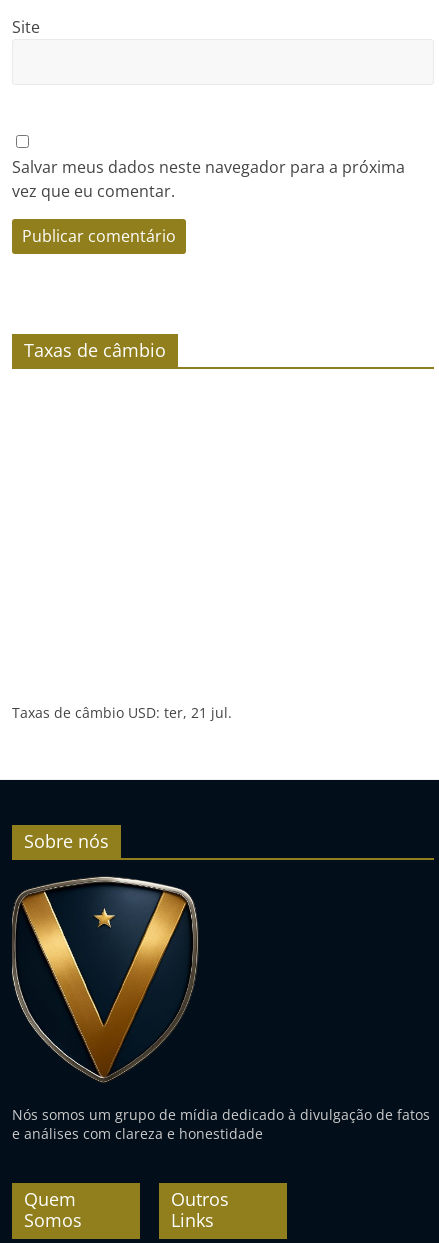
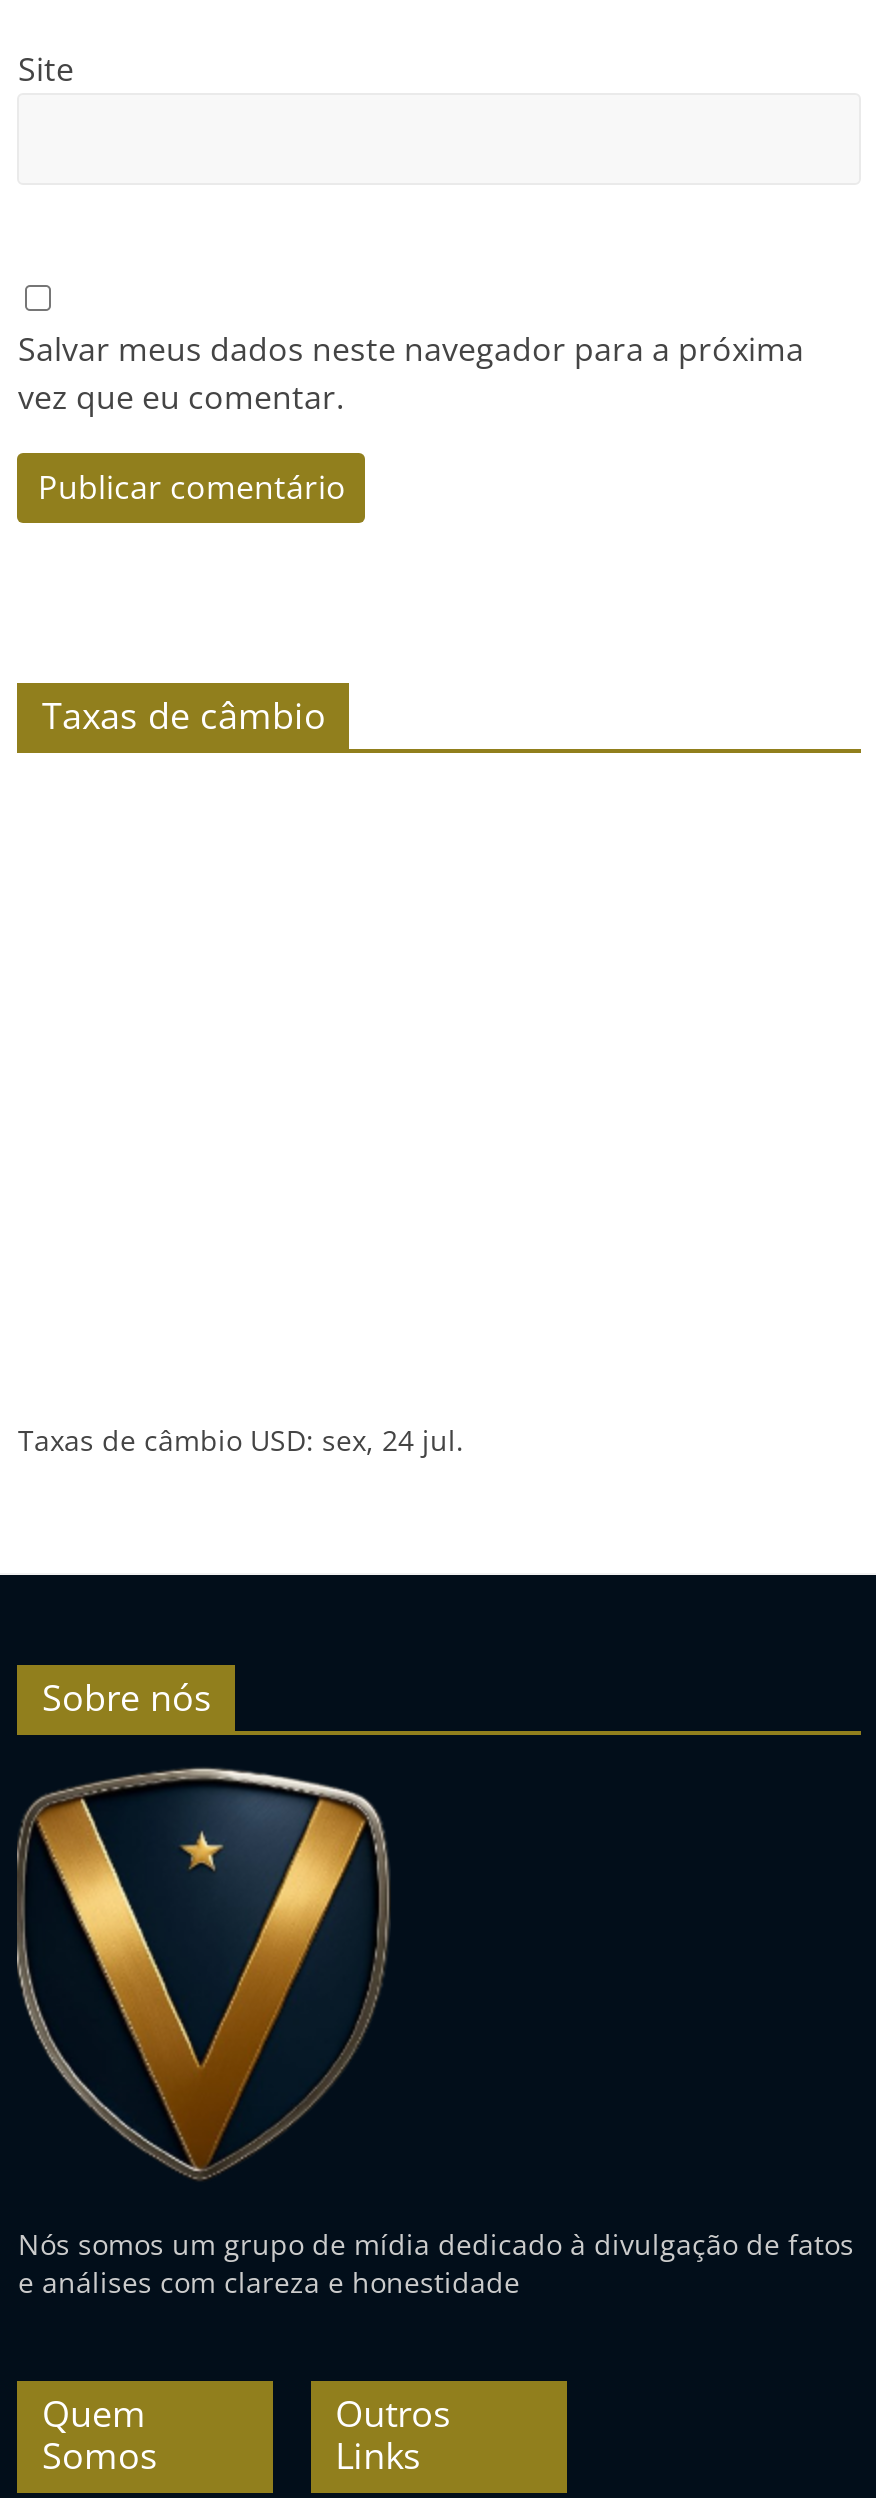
- Taxas de câmbio USD: ter, 21 jul.
+ Taxas de câmbio USD: sex, 24 jul.
